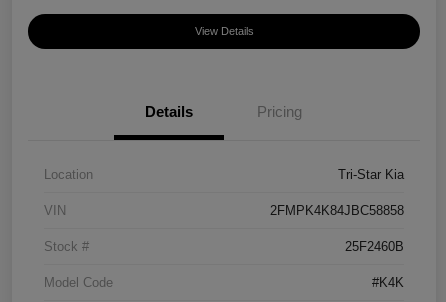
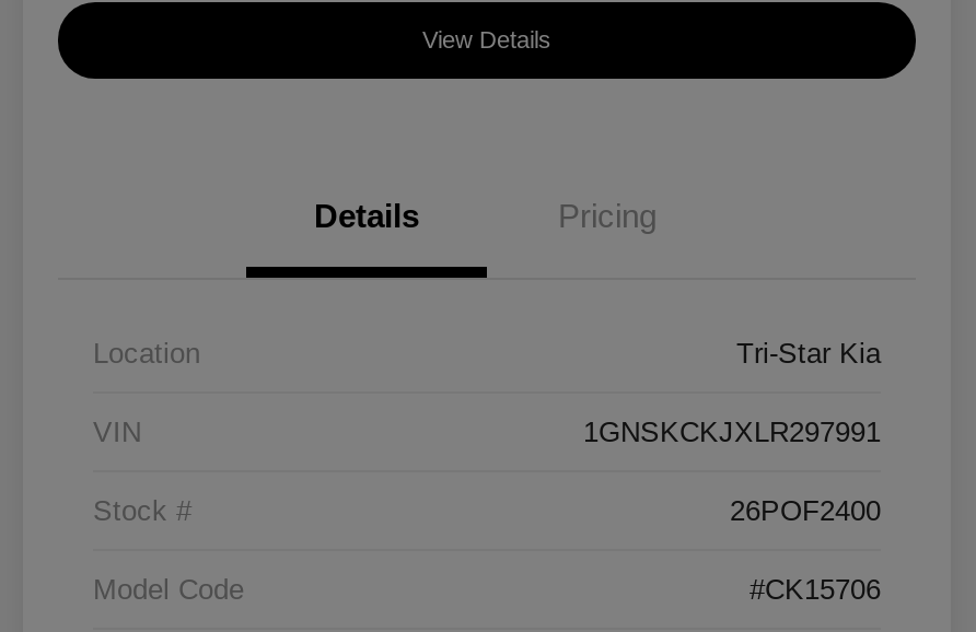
- 2FMPK4K84JBC58858
+ 1GNSKCKJXLR297991

- 25F2460B
+ 26POF2400

- #K4K
+ #CK15706
